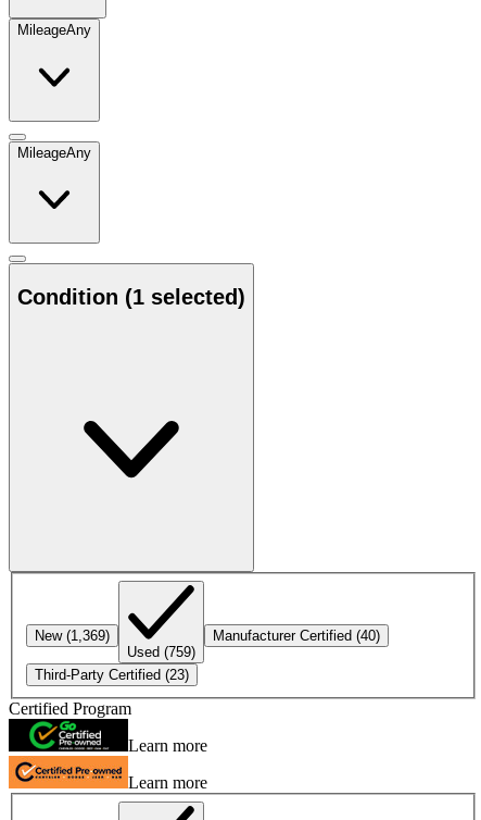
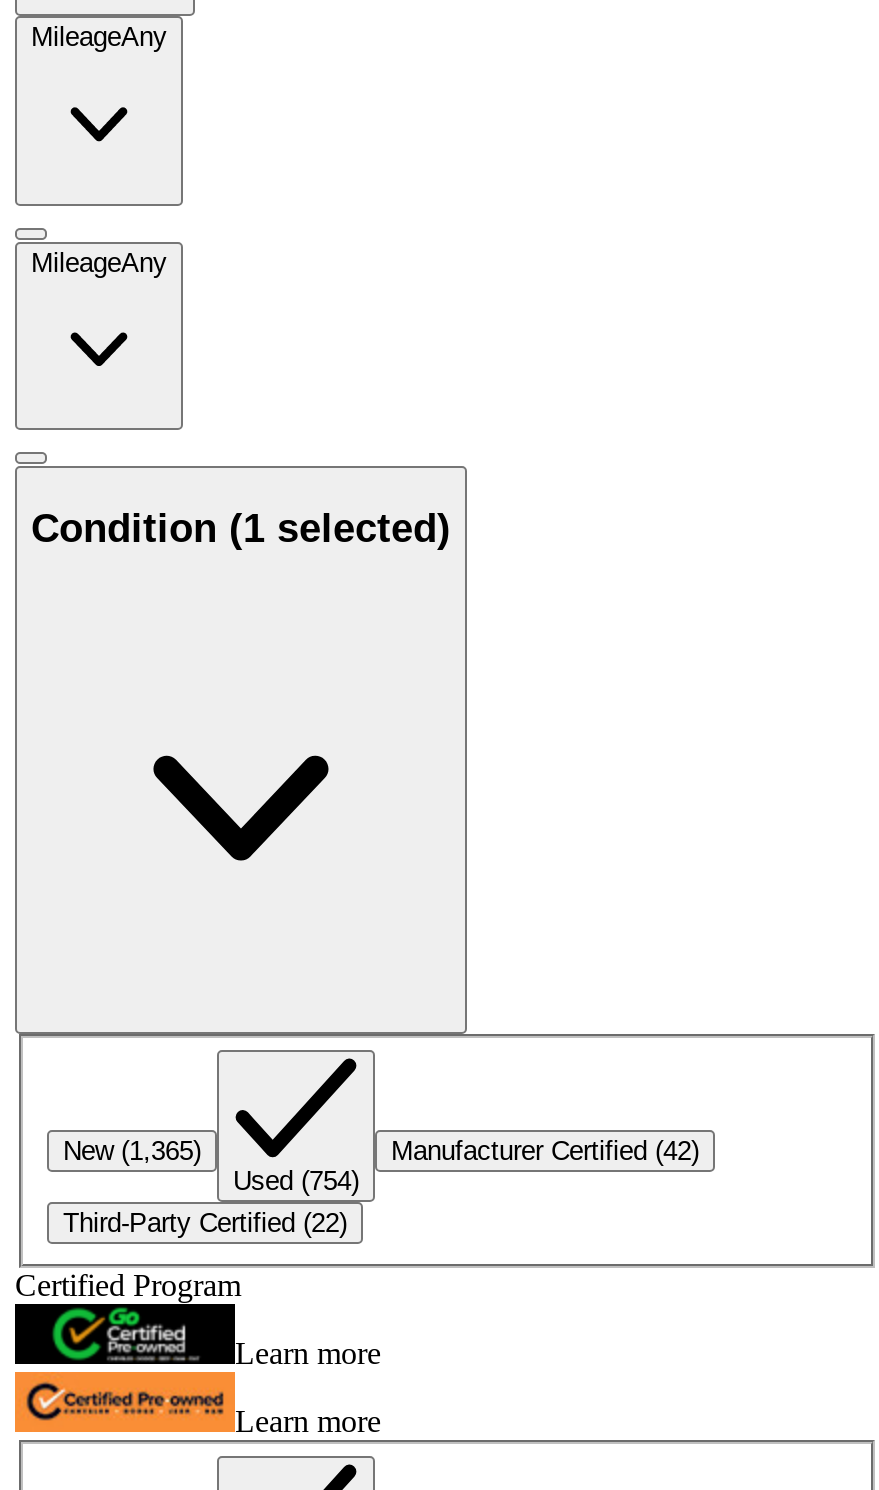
- New (1,369)
+ New (1,365)

- Manufacturer Certified (40)
+ Manufacturer Certified (42)

- Used (759)
+ Used (754)

- Third-Party Certified (23)
+ Third-Party Certified (22)
